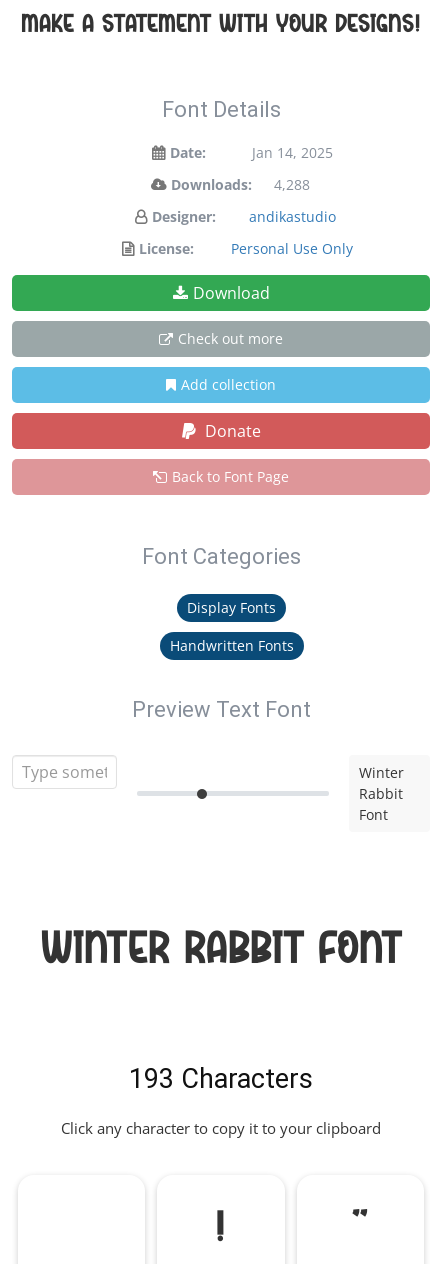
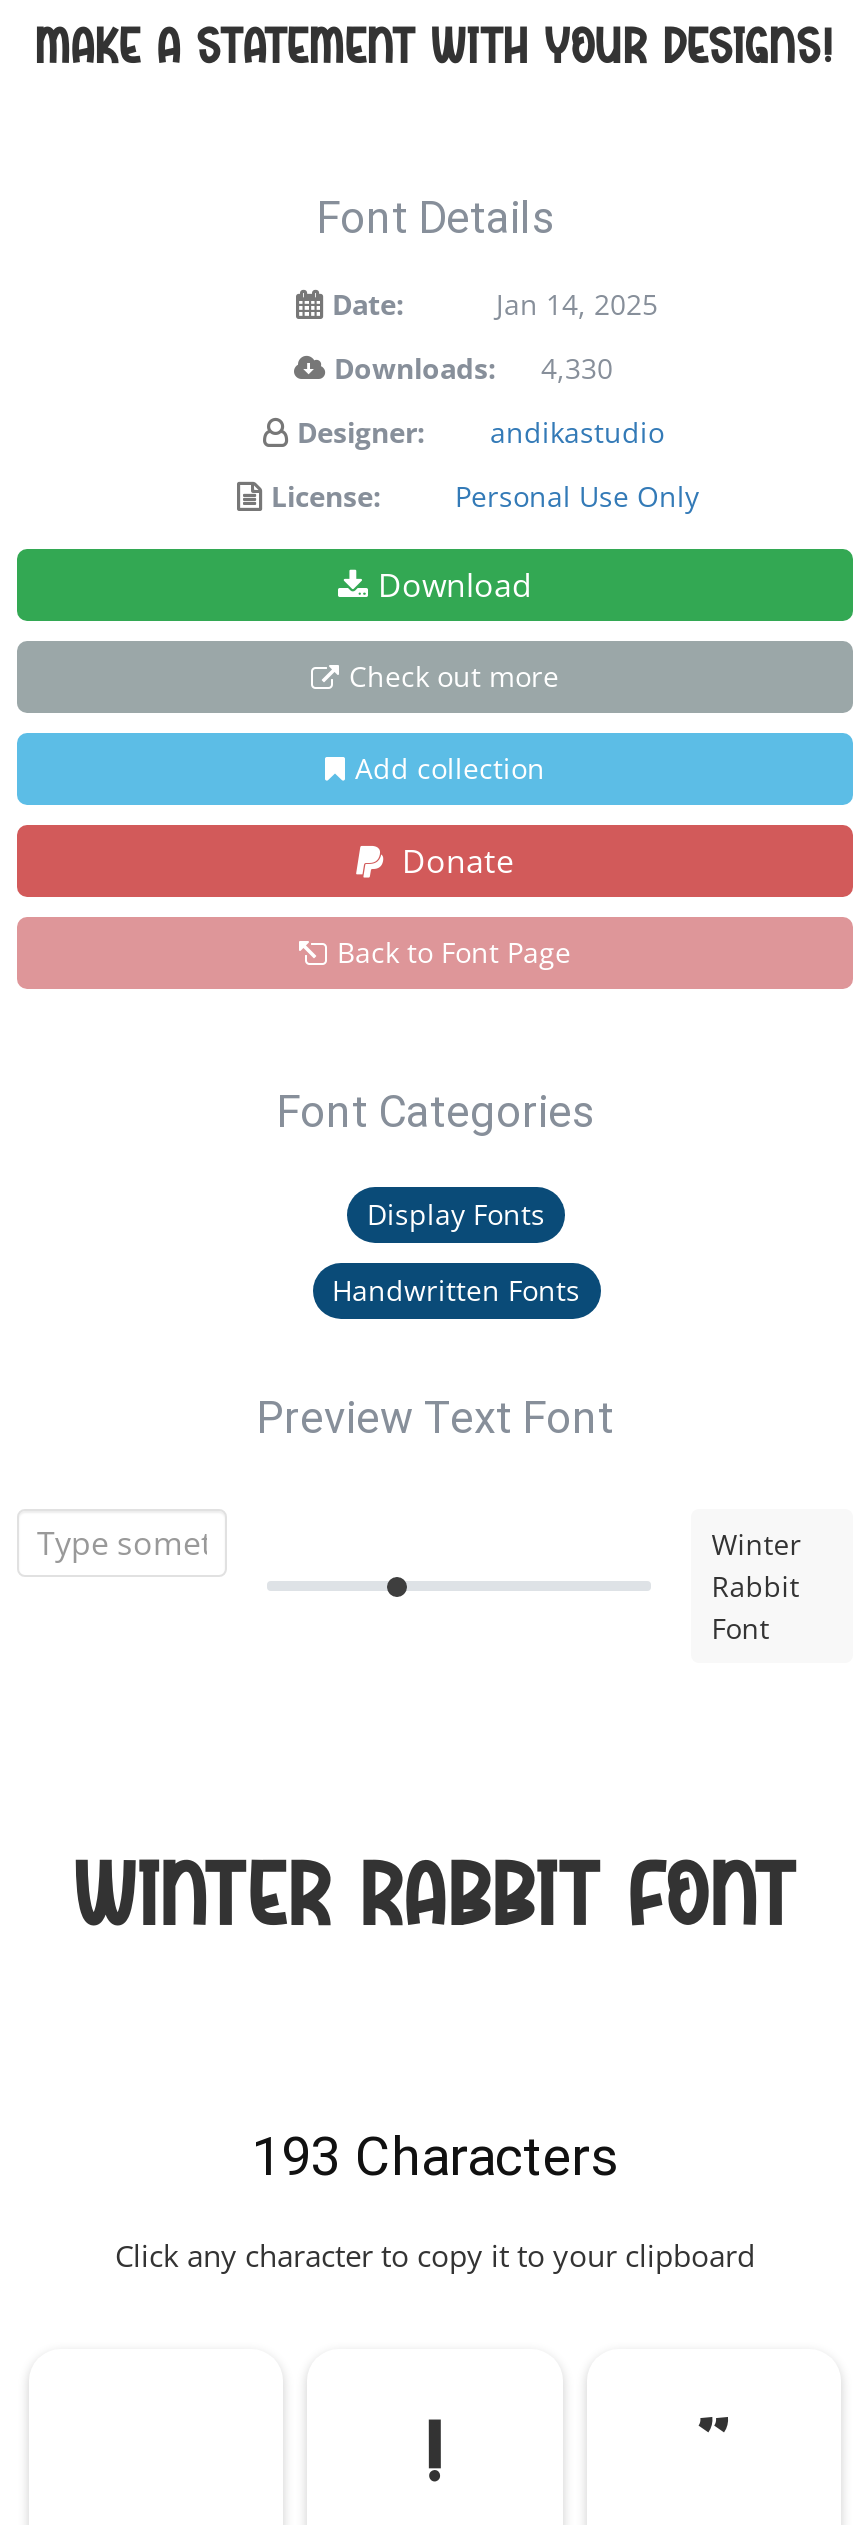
- Downloads: 4,288
+ Downloads: 4,330
